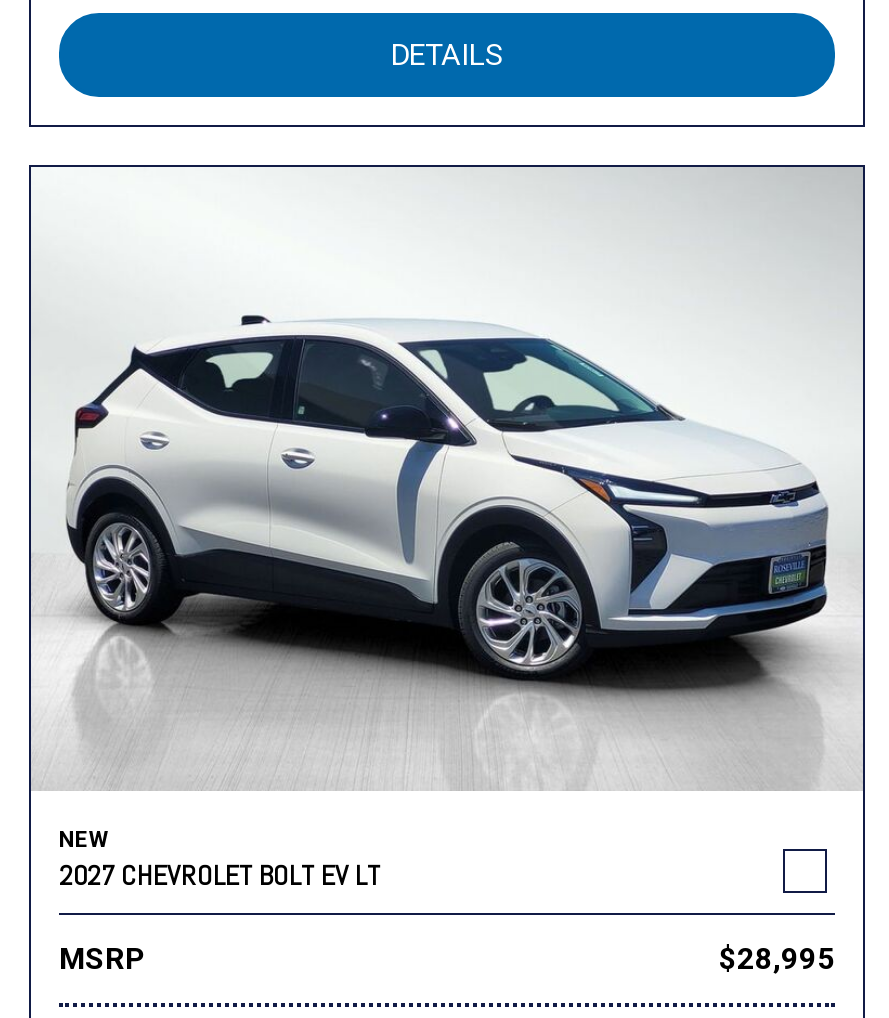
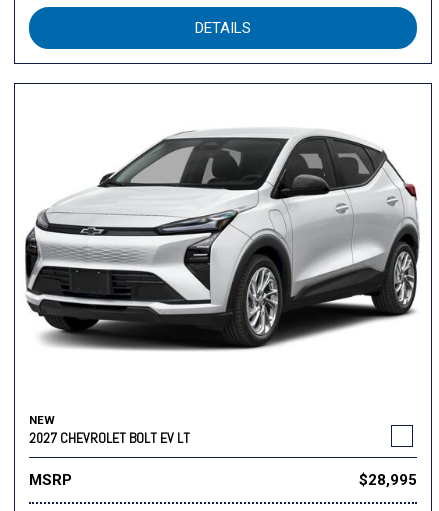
- [image]
+ [image]
